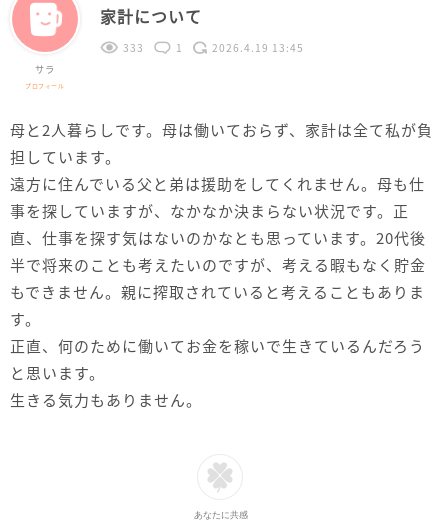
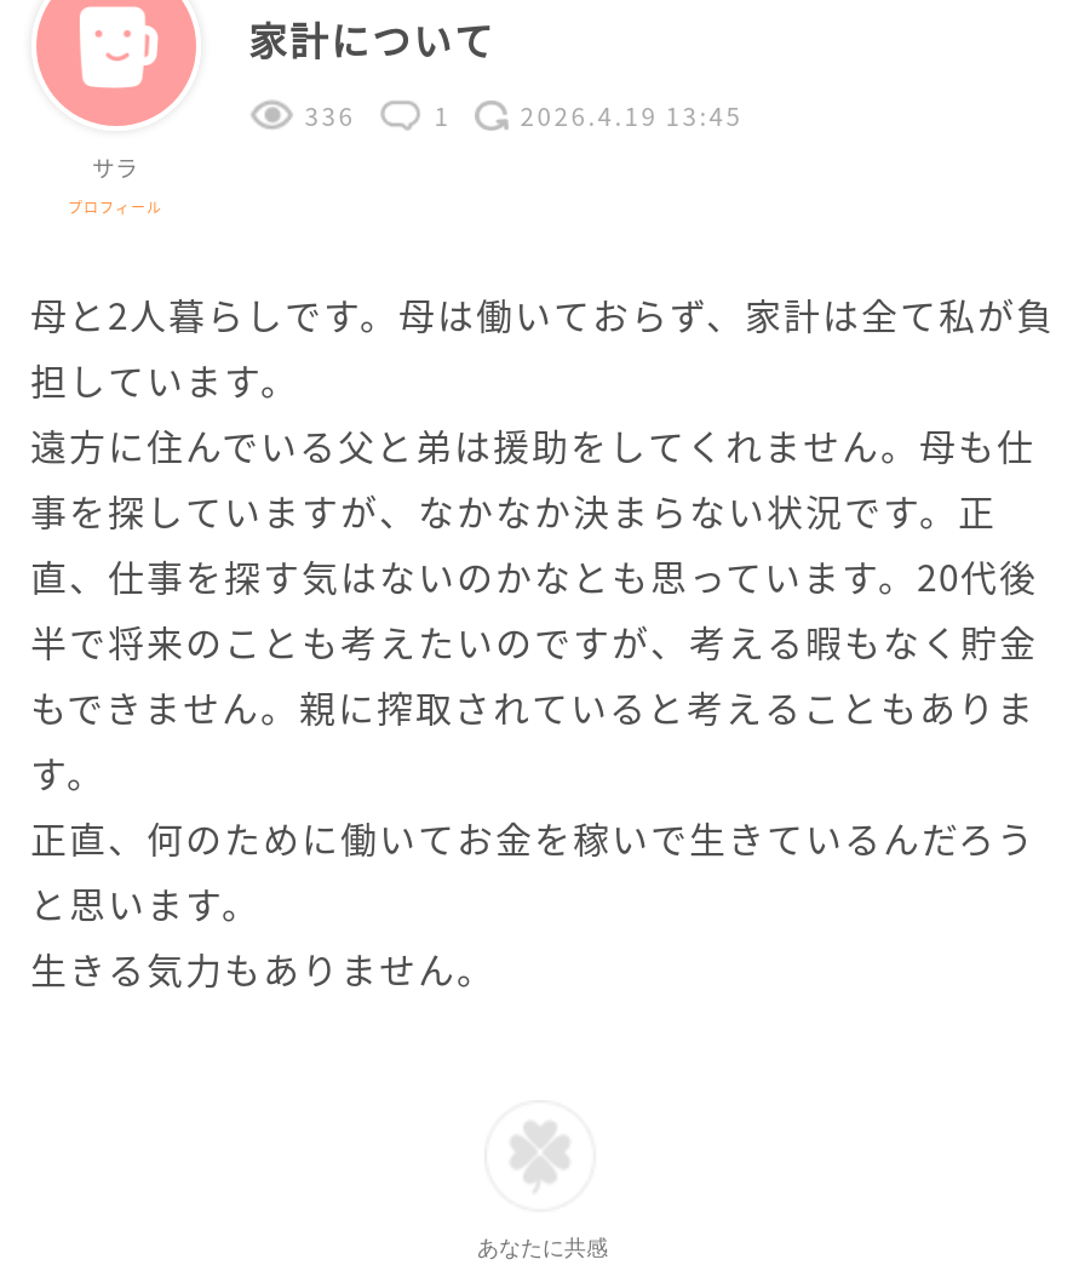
- 333
+ 336
